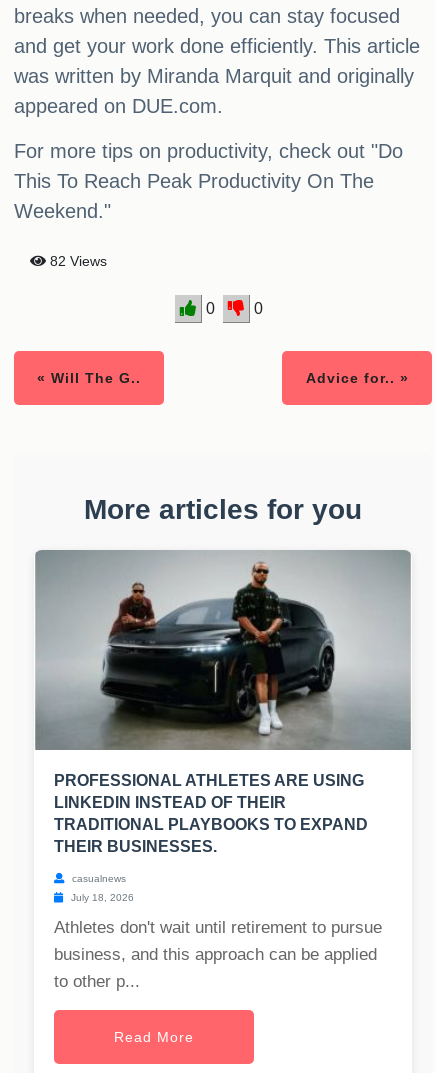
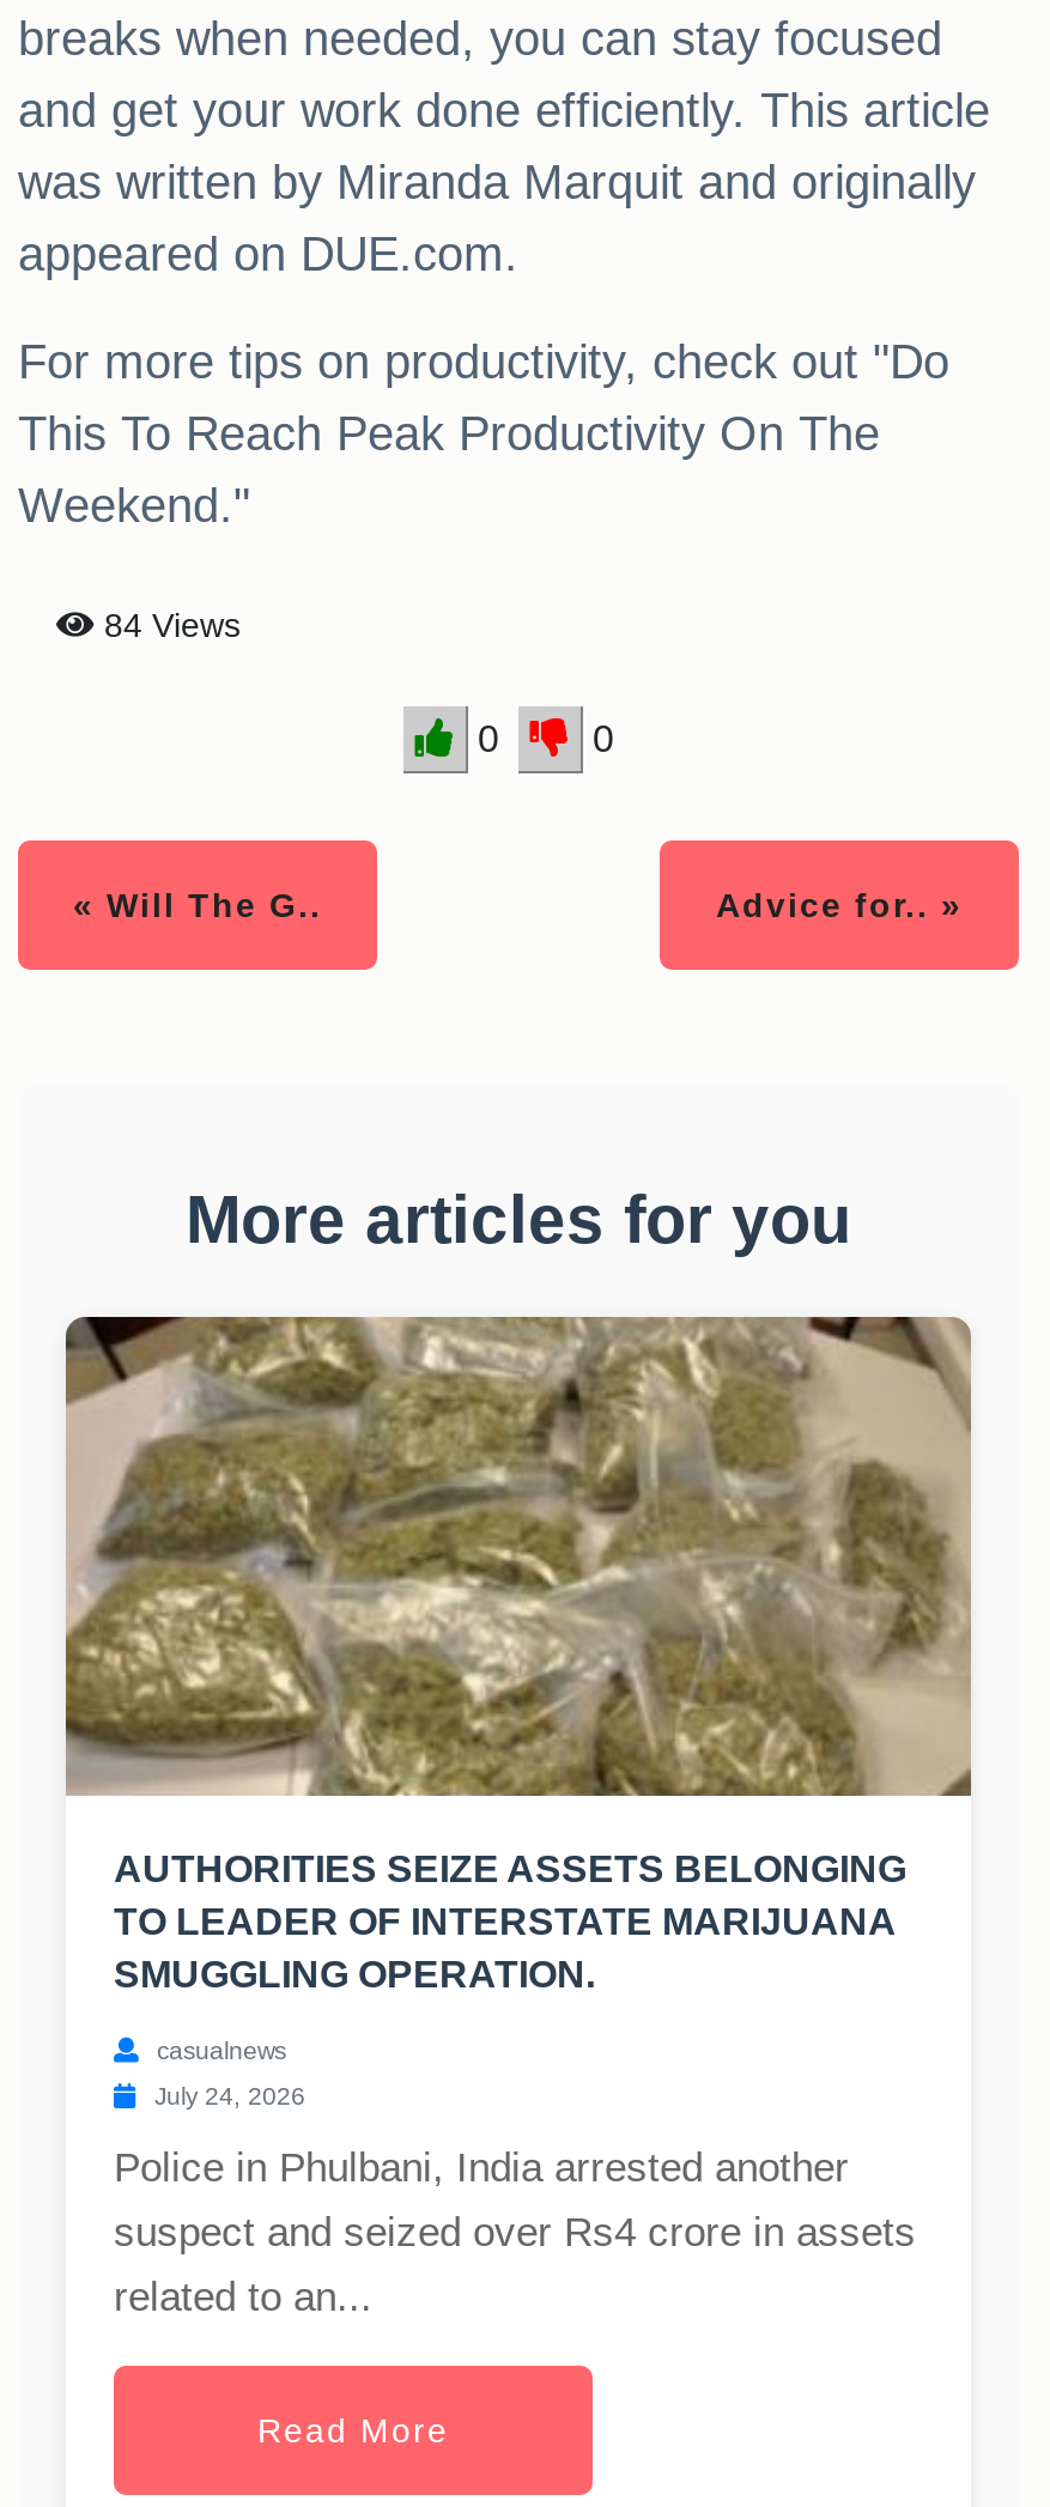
- 82 Views
+ 84 Views

- [image]
- PROFESSIONAL ATHLETES ARE USING
- LINKEDIN INSTEAD OF THEIR
- TRADITIONAL PLAYBOOKS TO EXPAND
- THEIR BUSINESSES.
+ [image]
+ AUTHORITIES SEIZE ASSETS BELONGING
+ TO LEADER OF INTERSTATE MARIJUANA
+ SMUGGLING OPERATION.

- July 18, 2026
+ July 24, 2026

- Athletes don't wait until retirement to pursue
- business, and this approach can be applied
- to other p...
+ Police in Phulbani, India arrested another
+ suspect and seized over Rs4 crore in assets
+ related to an...
